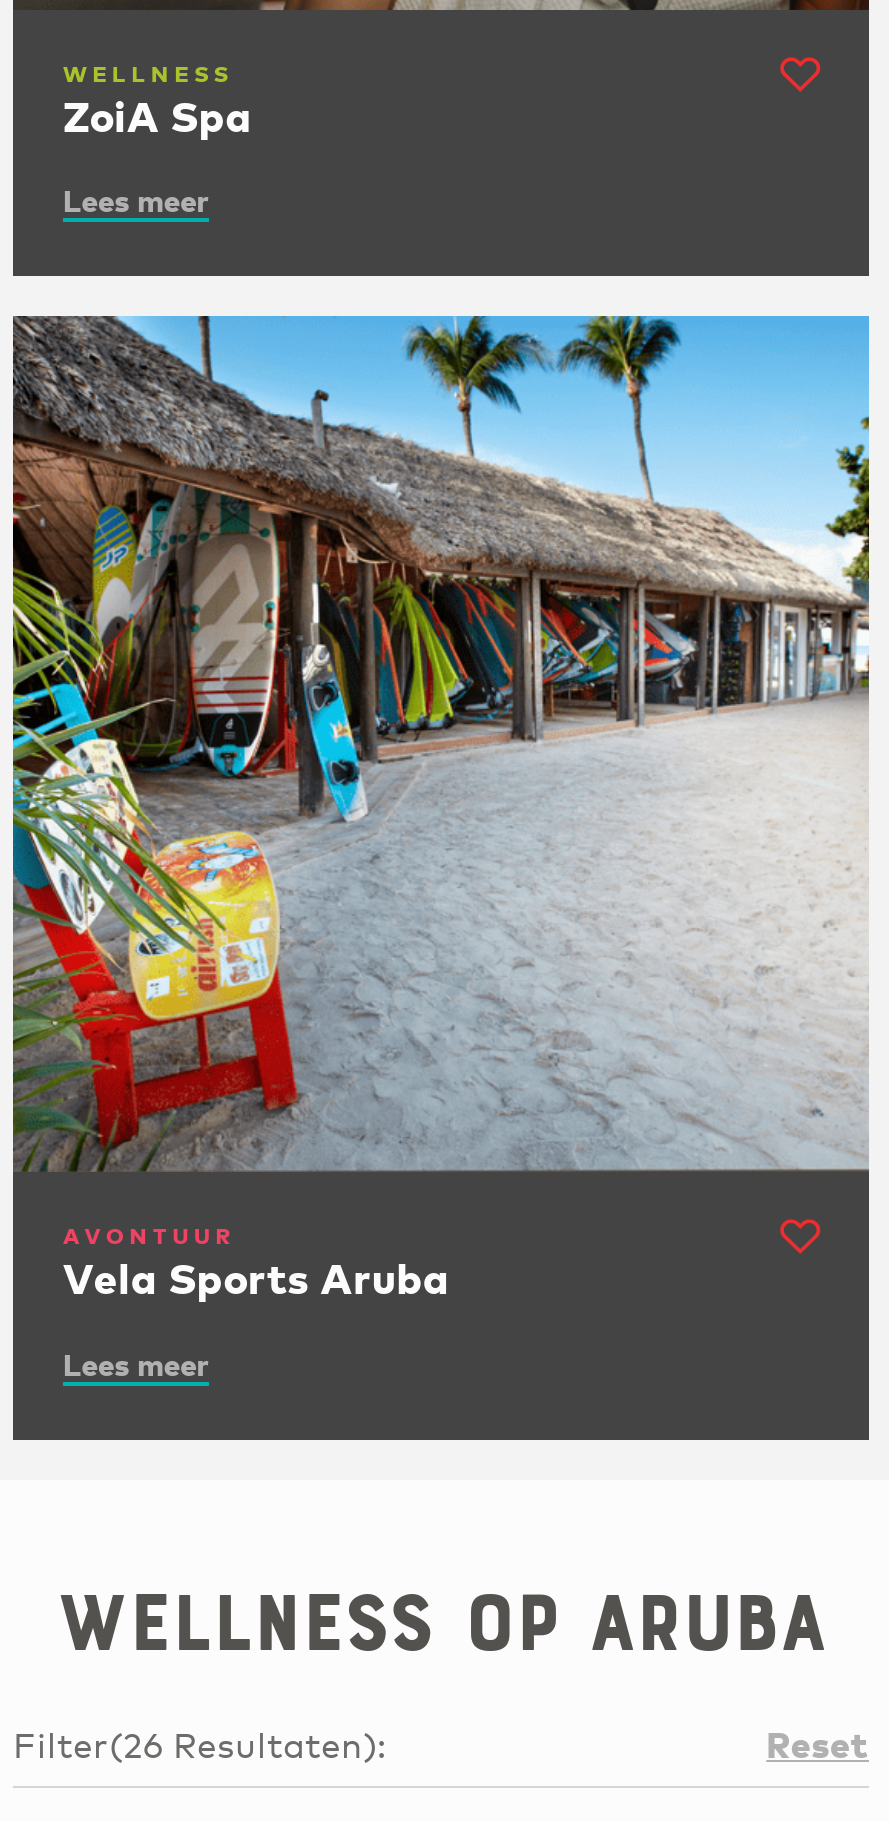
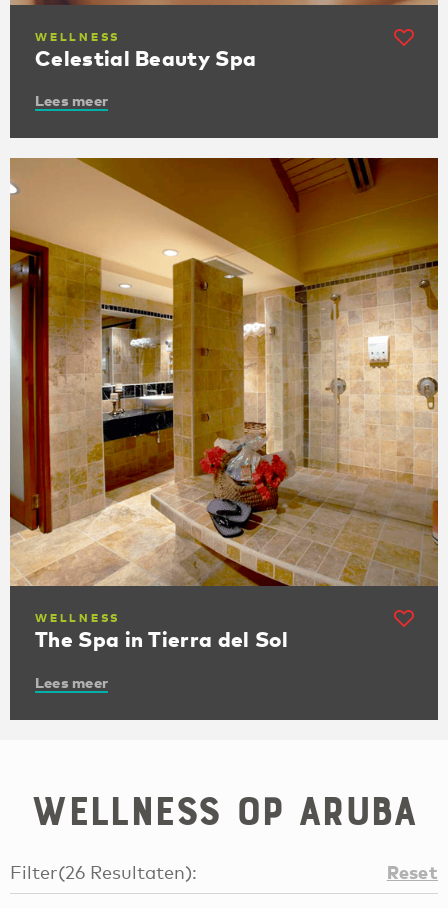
- ZoiA Spa
+ Celestial Beauty Spa

- [image]
- AVONTUUR
- Vela Sports Aruba
+ [image]
+ WELLNESS
+ The Spa in Tierra del Sol
